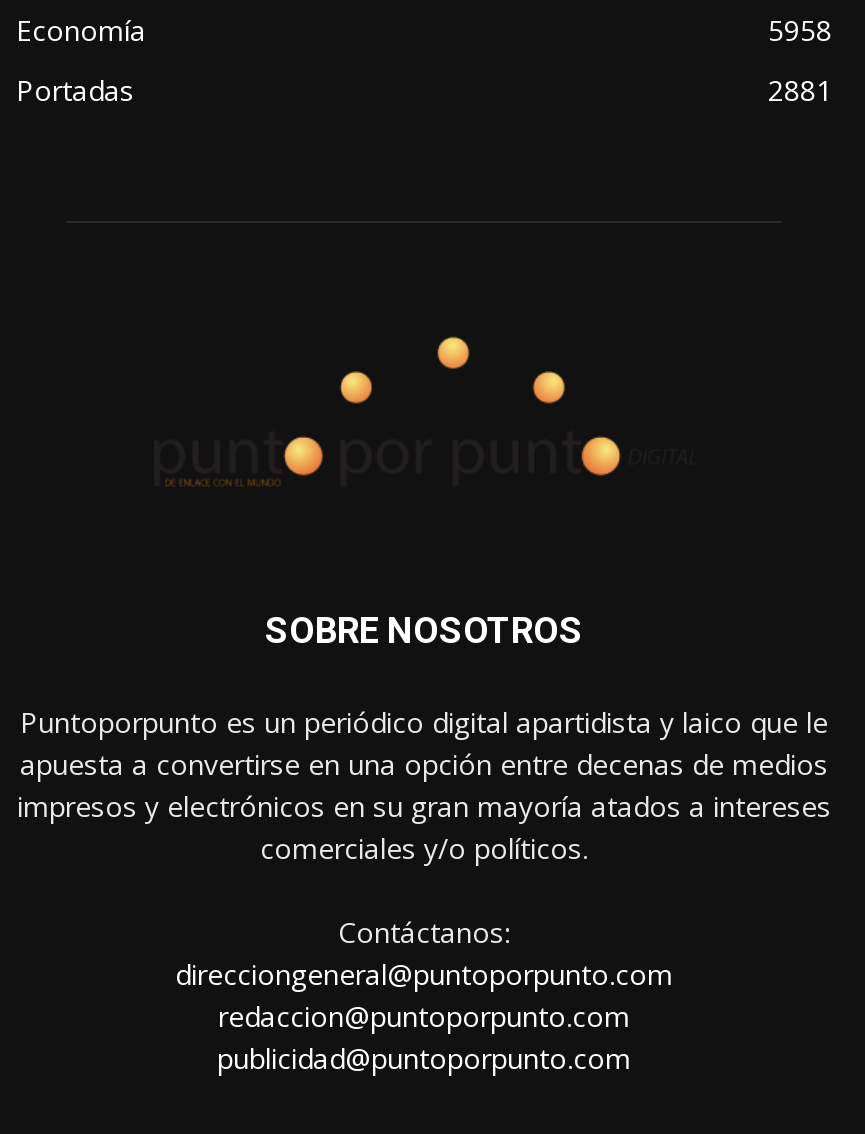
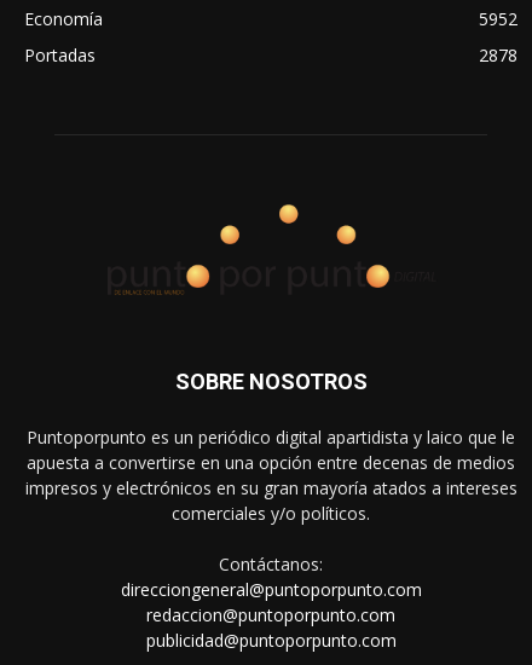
- 5958
+ 5952

- 2881
+ 2878
